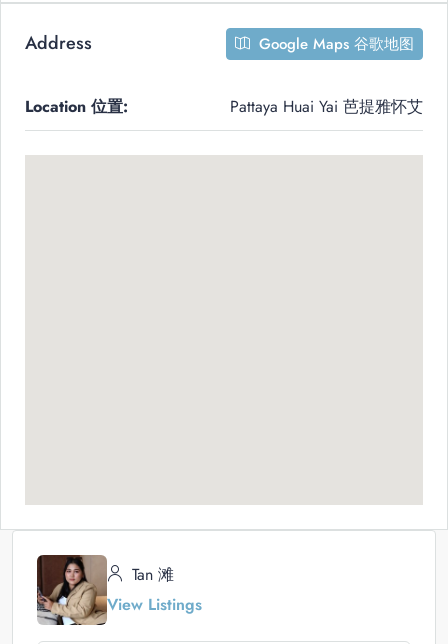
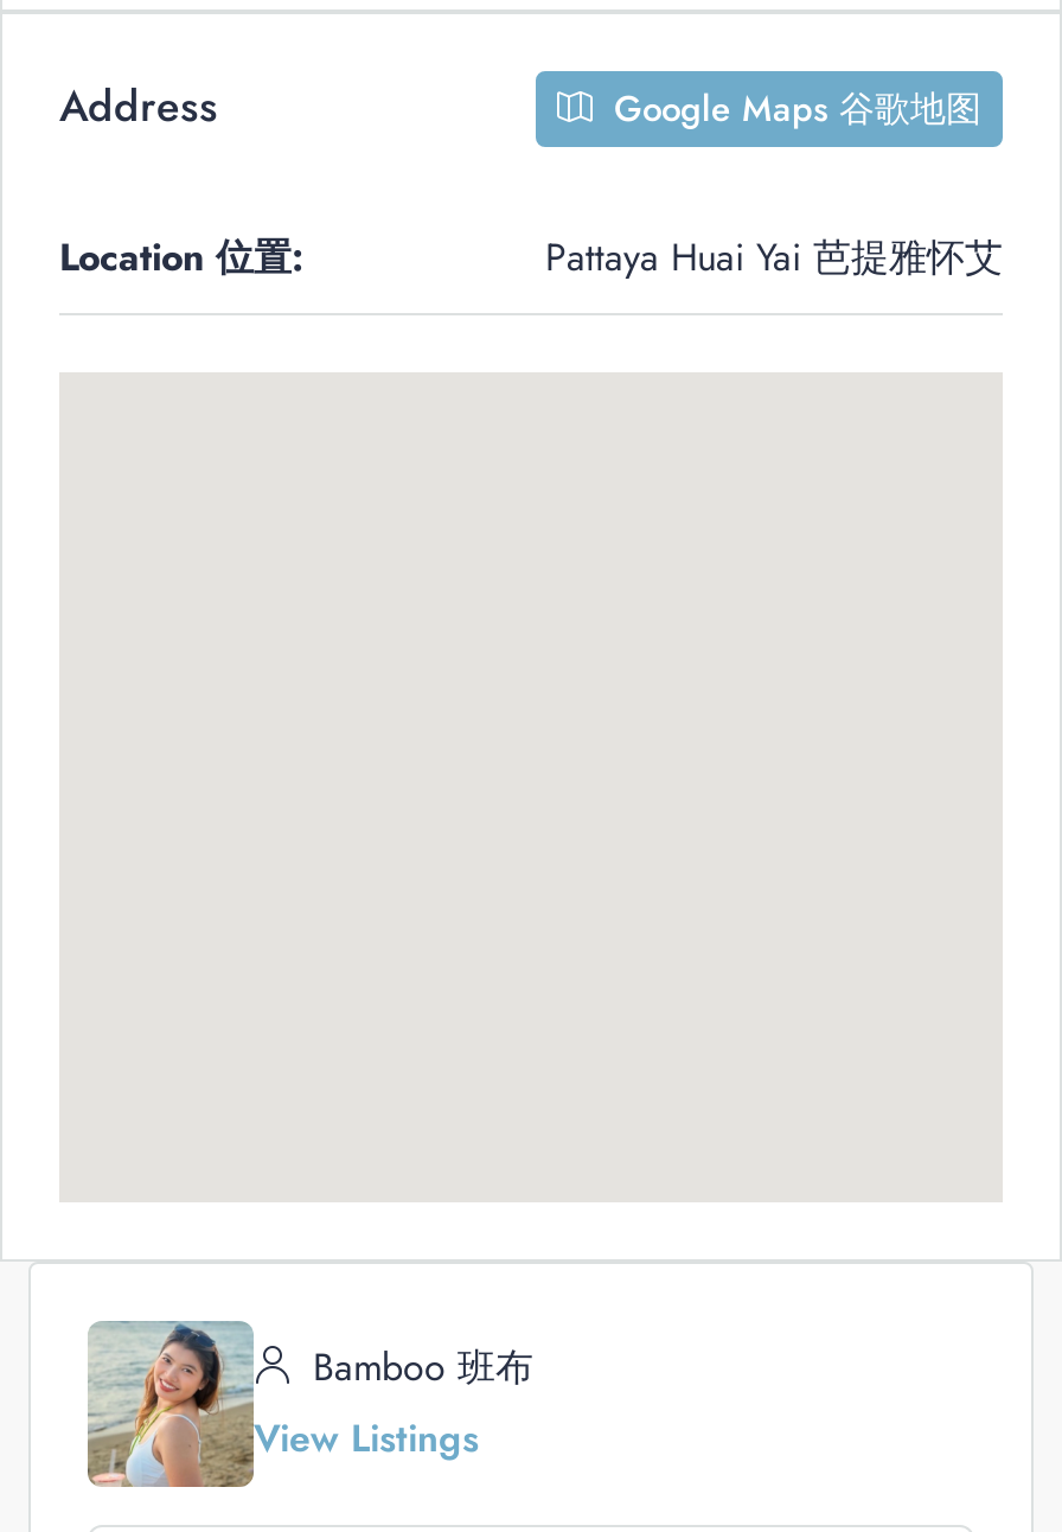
- [image]
- Tan 滩
+ [image]
+ Bamboo 班布
